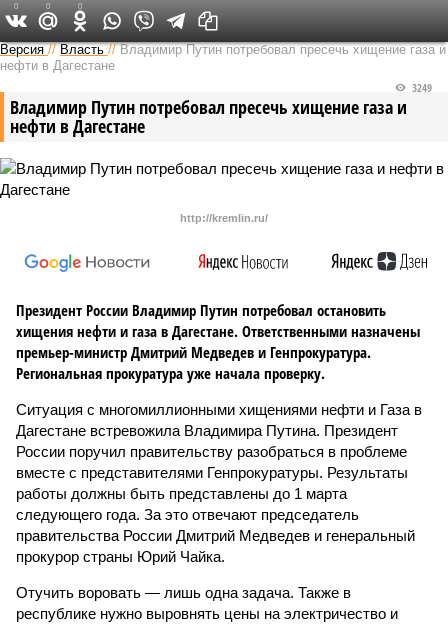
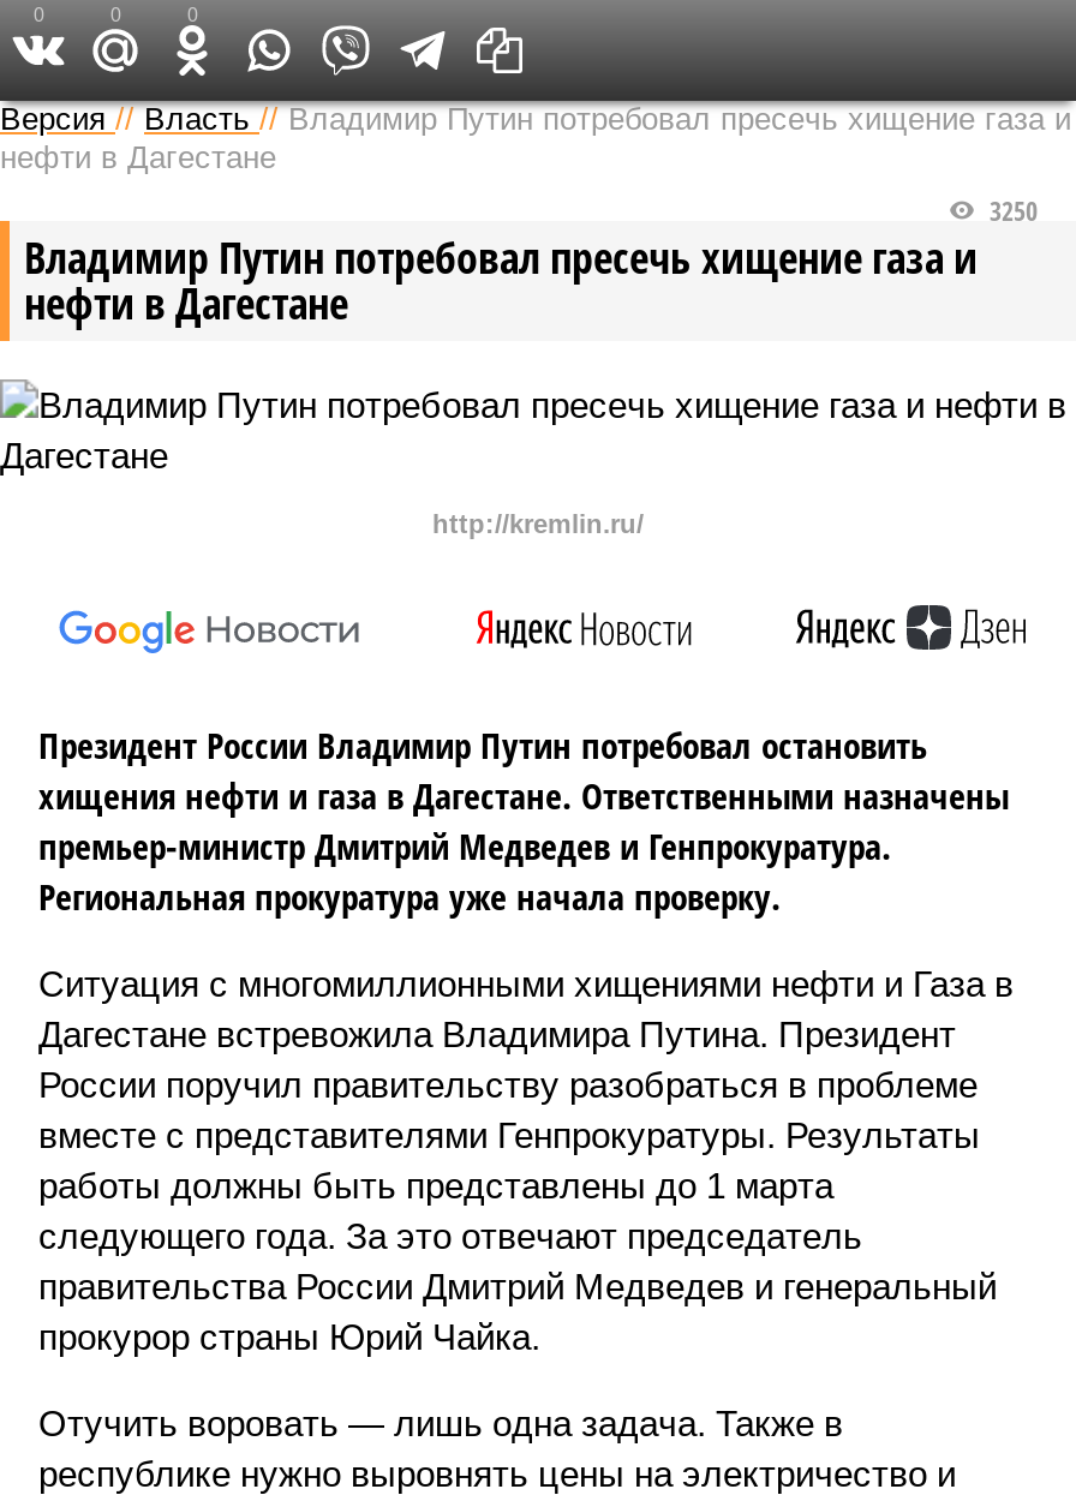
- 3249
+ 3250
